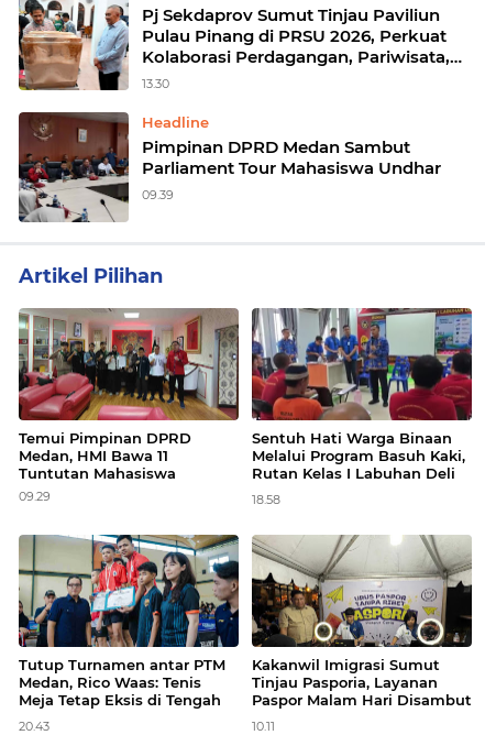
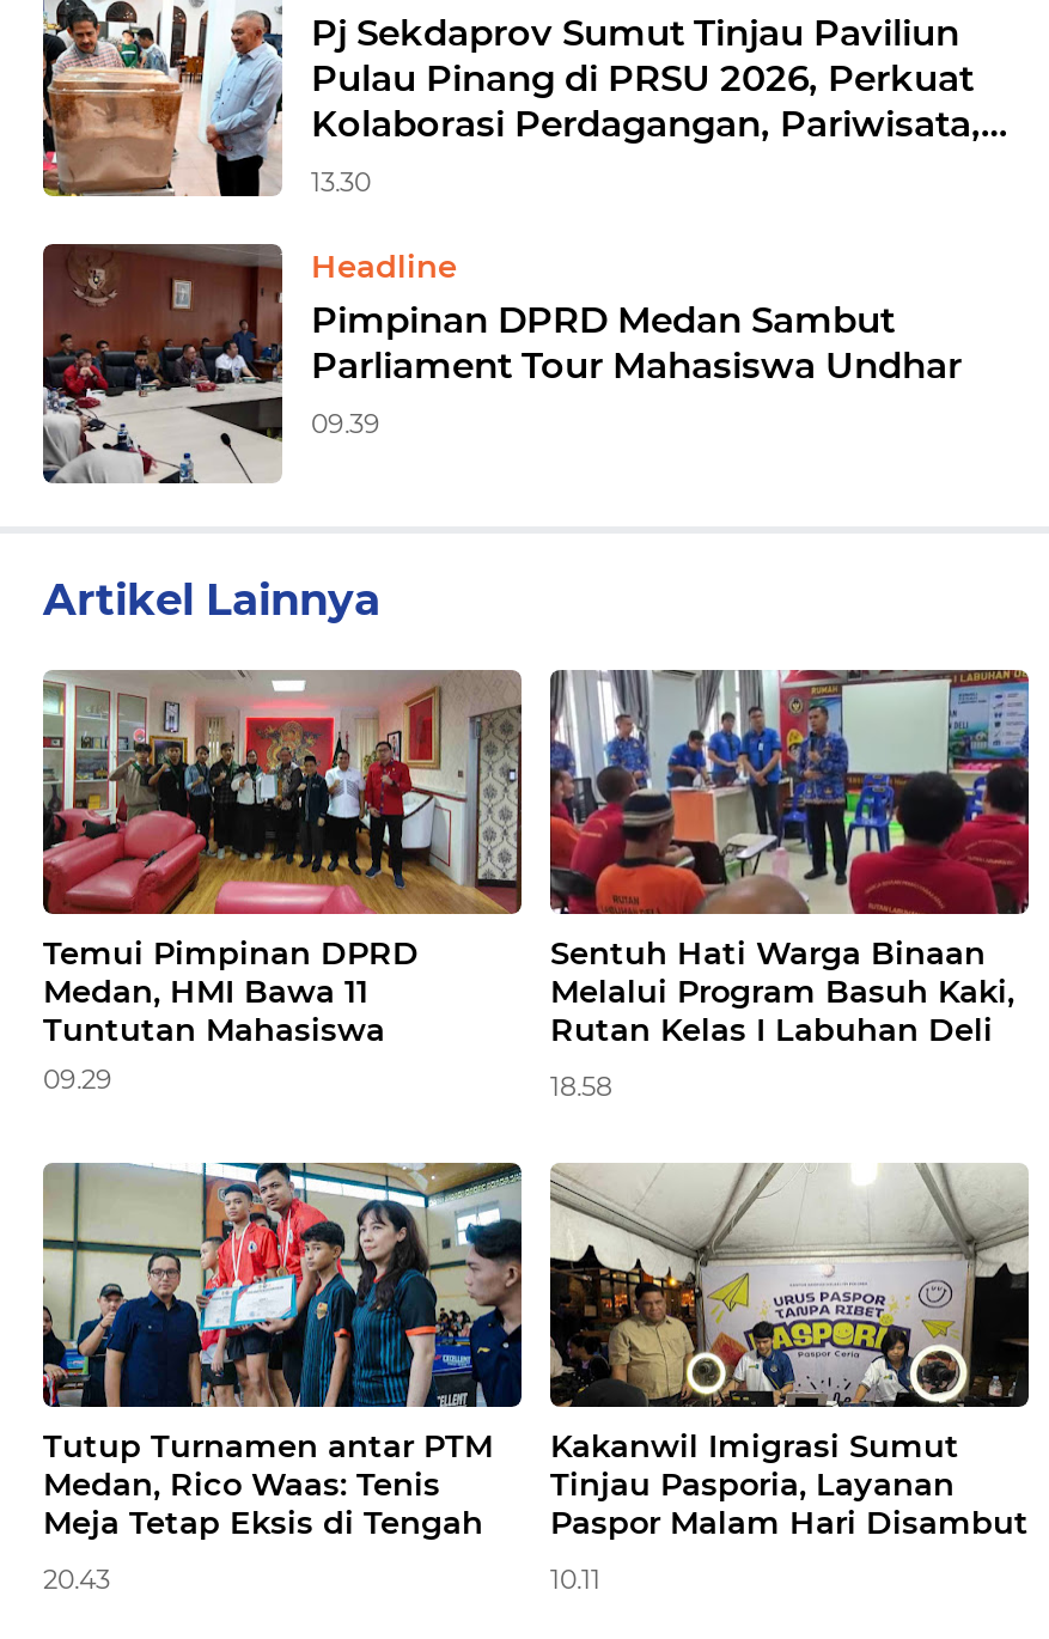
- Artikel Pilihan
+ Artikel Lainnya
